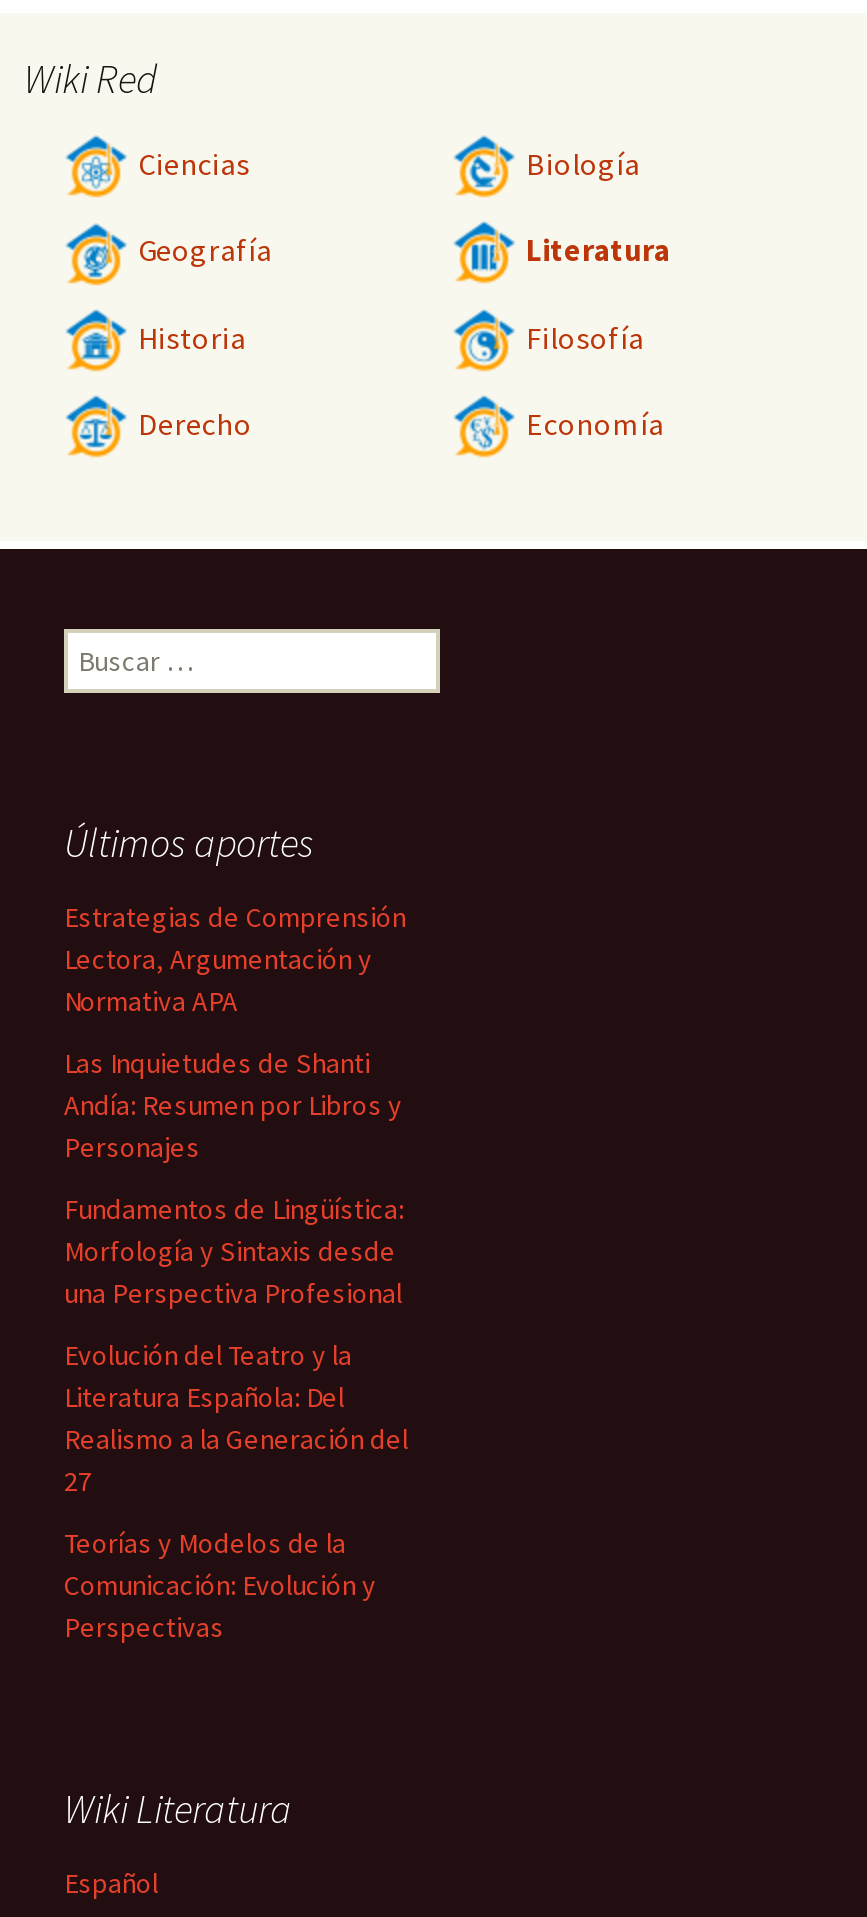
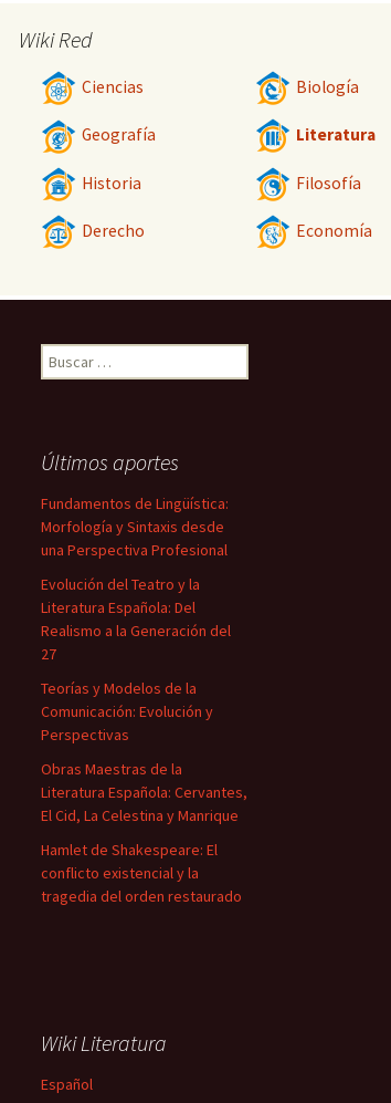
- Estrategias de Comprensión
- Lectora, Argumentación y
- Normativa APA
- Las Inquietudes de Shanti
- Andía: Resumen por Libros y
- Personajes

moved up: Fundamentos de Lingüística: | Morfología y Sintaxis desde | una Perspectiva Profesional | ... | Comunicación: Evolución y | Perspectivas

+ Obras Maestras de la
+ Literatura Española: Cervantes,
+ El Cid, La Celestina y Manrique
+ Hamlet de Shakespeare: El
+ conflicto existencial y la
+ tragedia del orden restaurado
